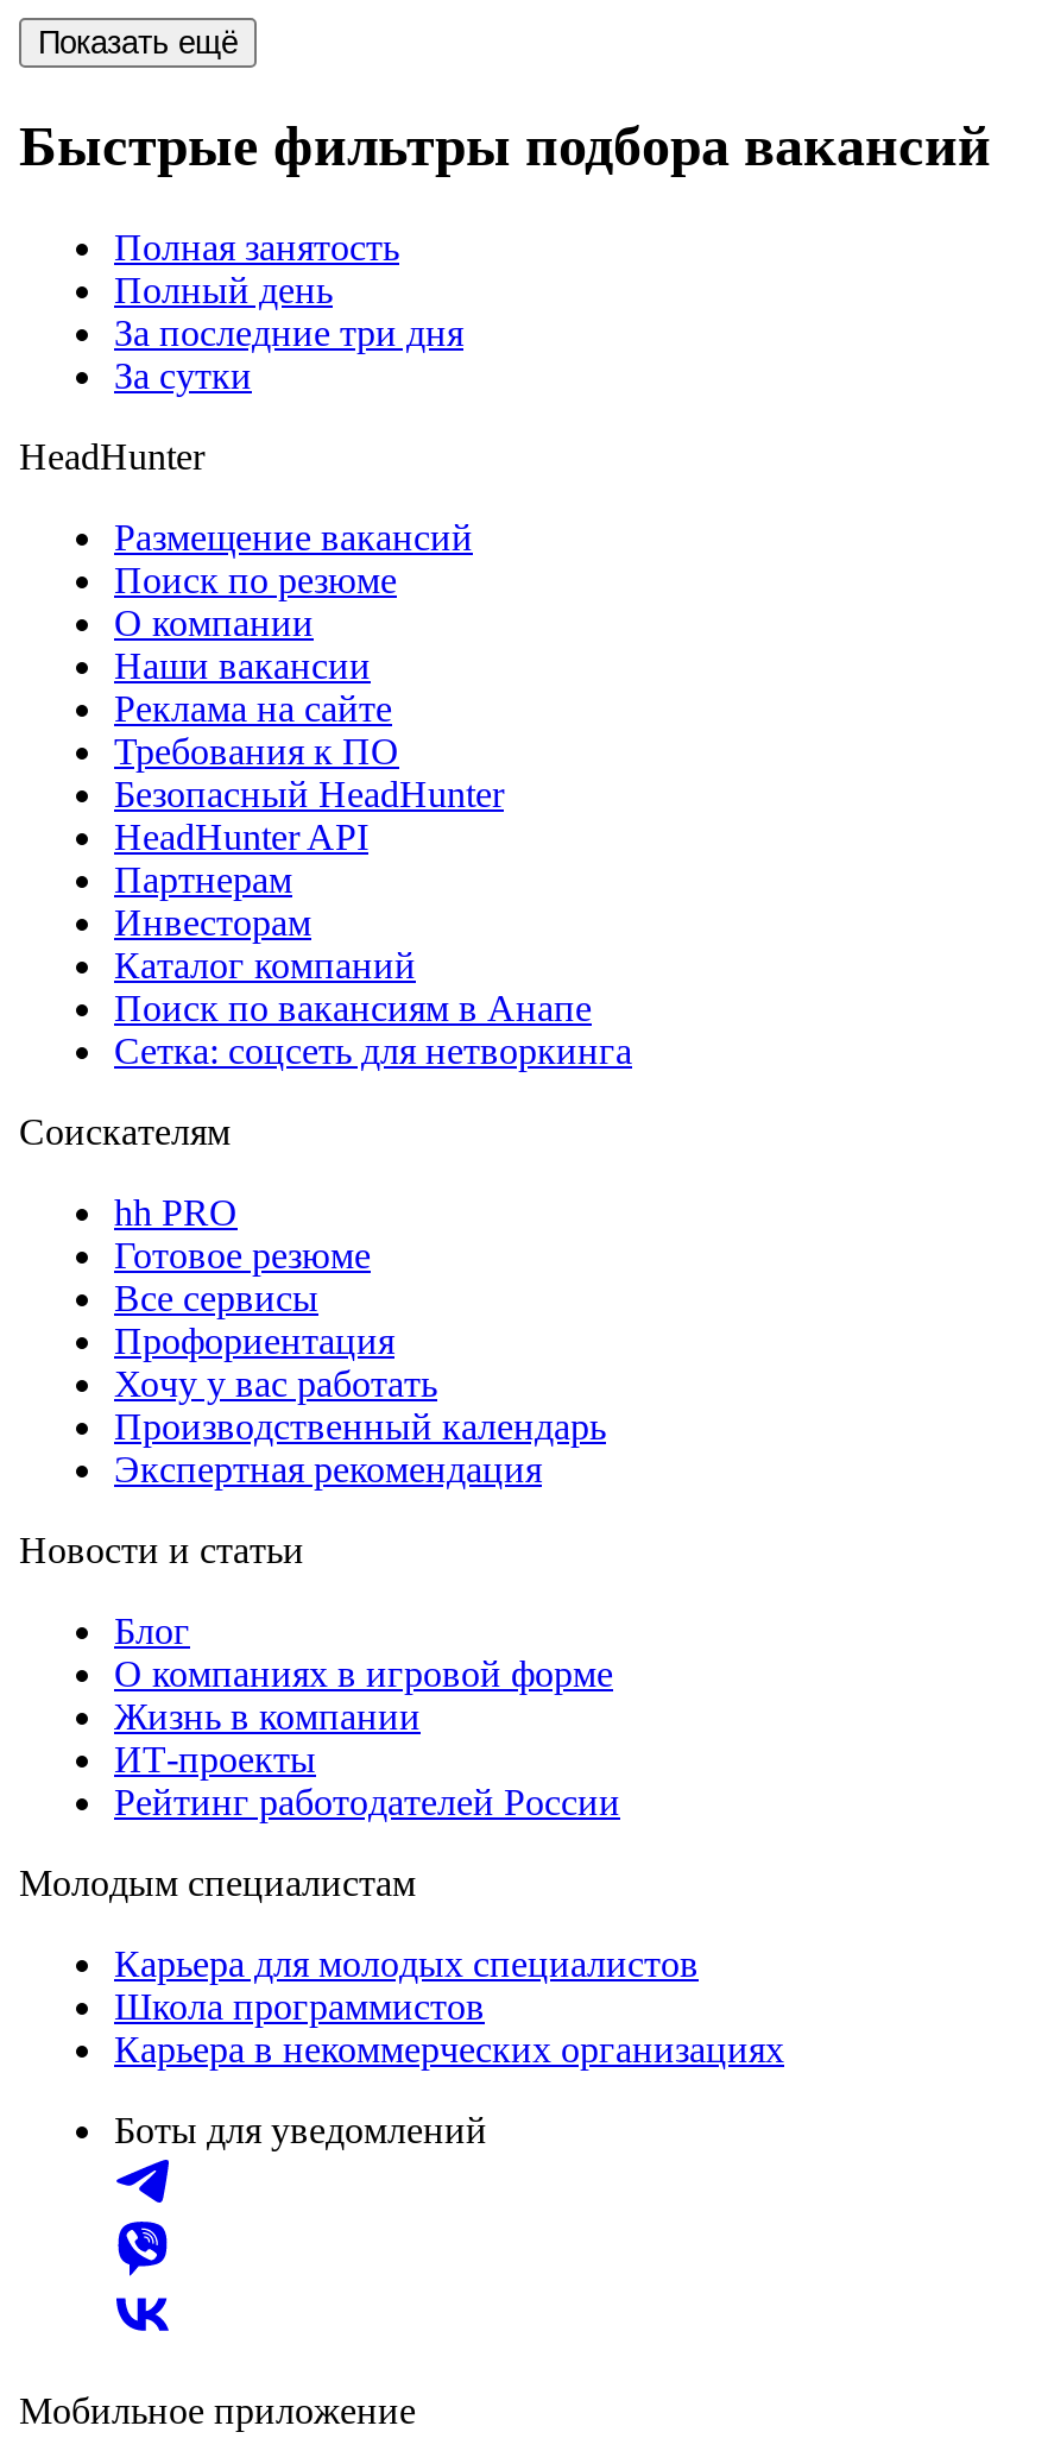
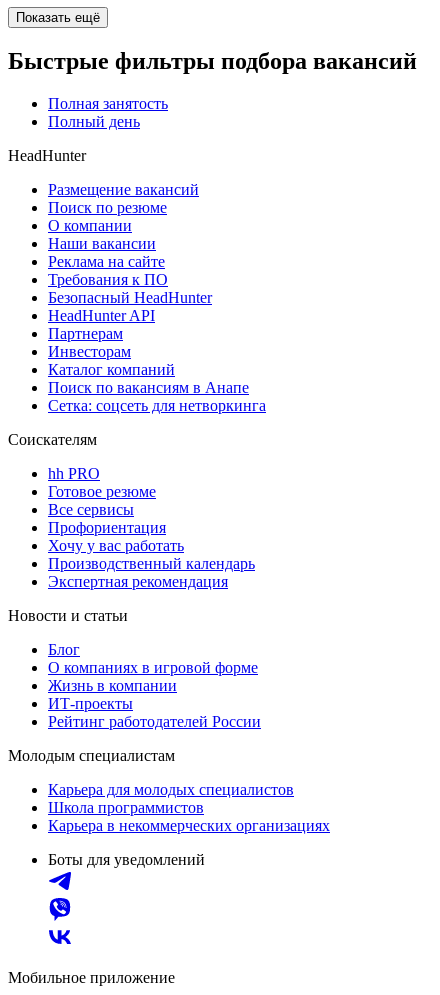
- За последние три дня
- За сутки
